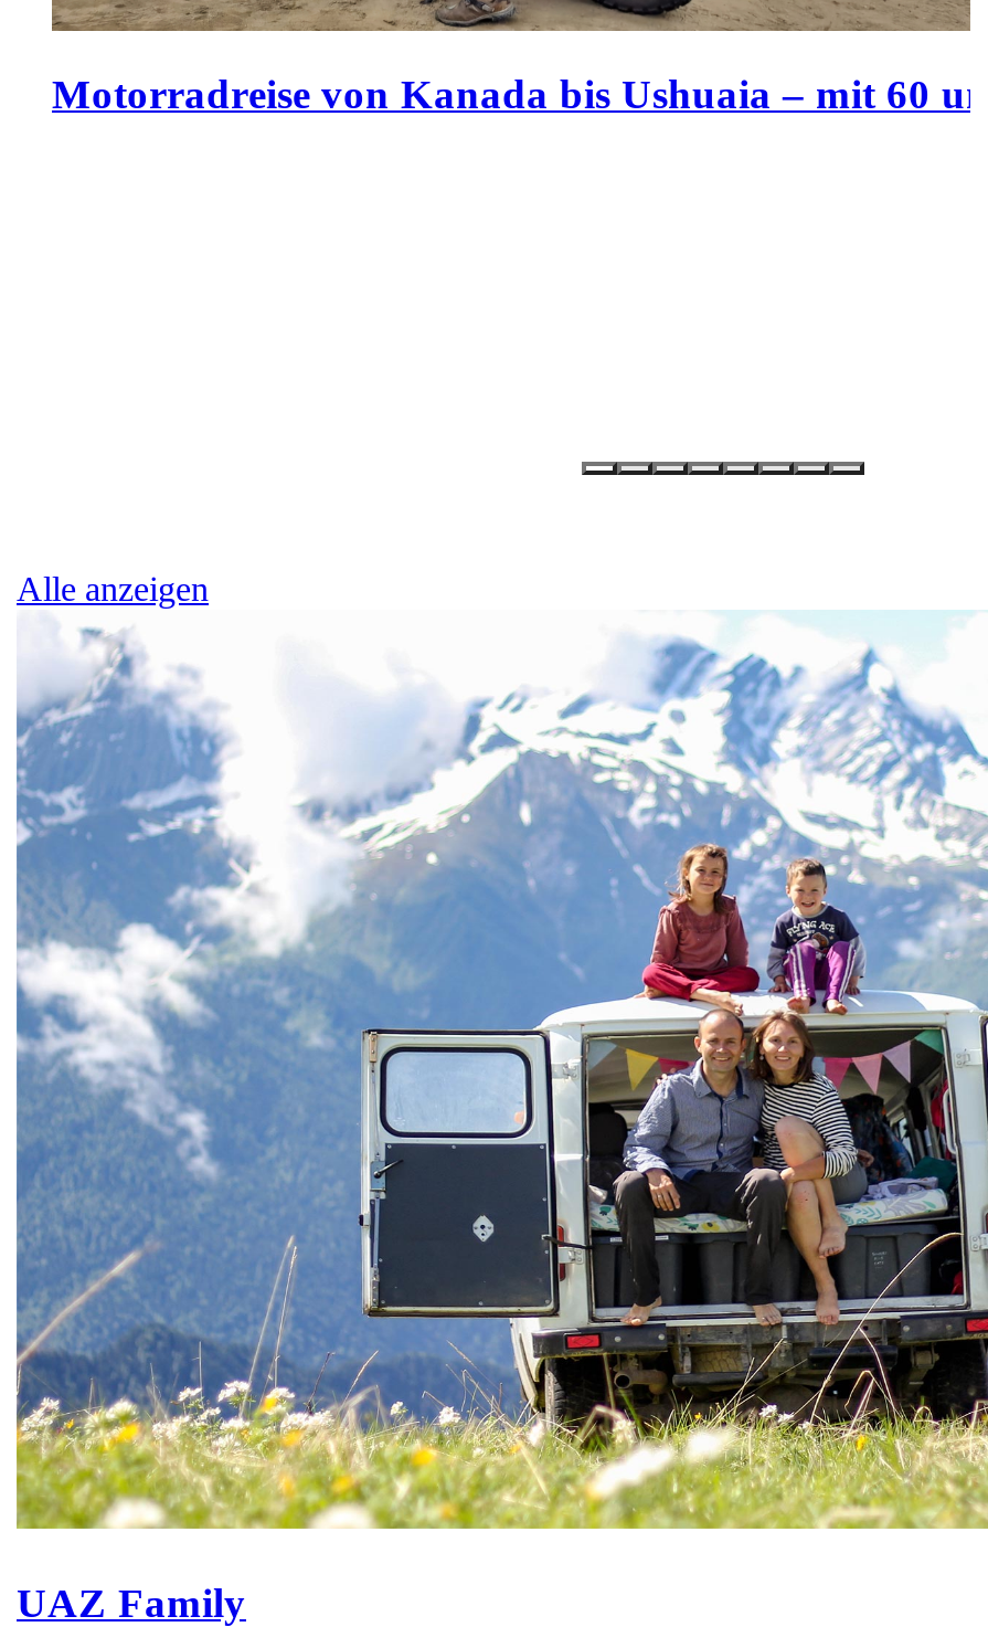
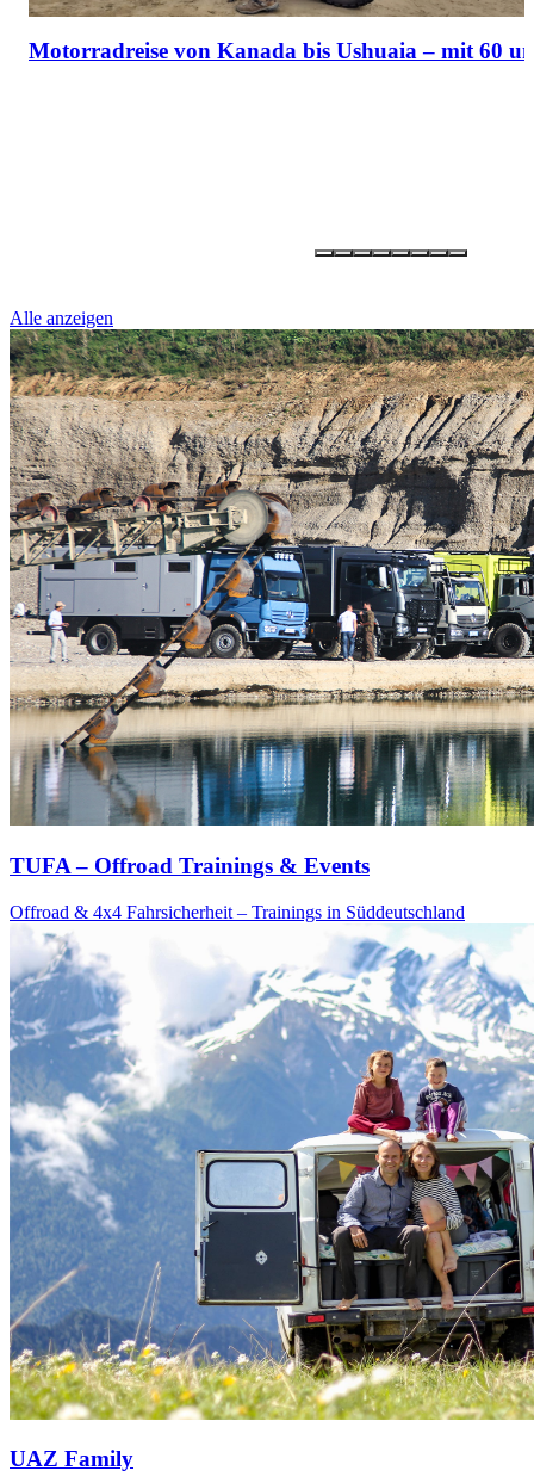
+ [image]
+ TUFA – Offroad Trainings & Events
+ Offroad & 4x4 Fahrsicherheit – Trainings in Süddeutschland
